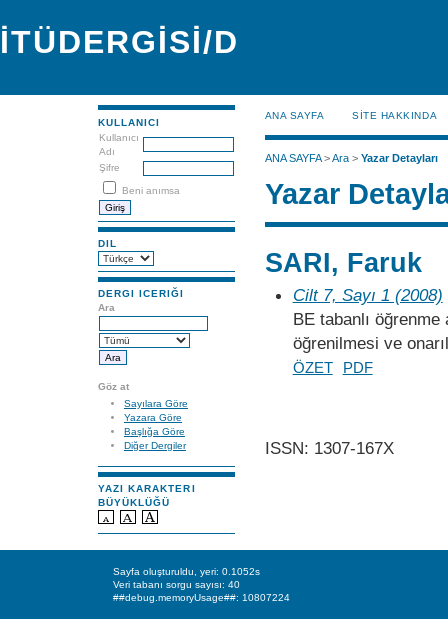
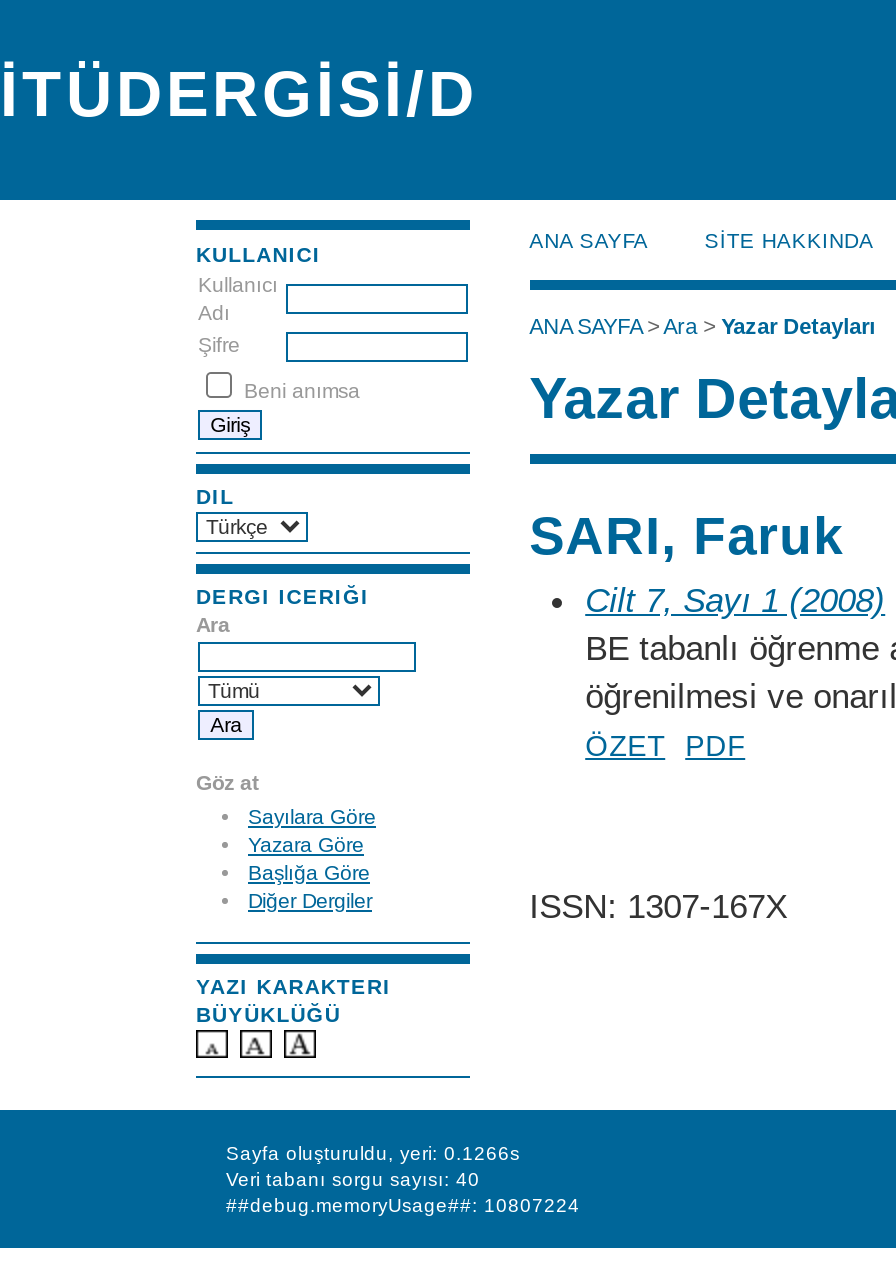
- Sayfa oluşturuldu, yeri: 0.1052s
+ Sayfa oluşturuldu, yeri: 0.1266s
